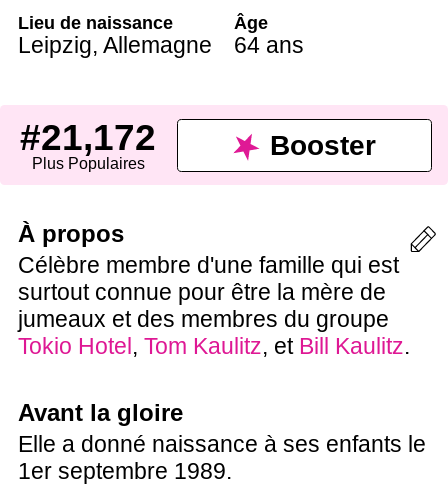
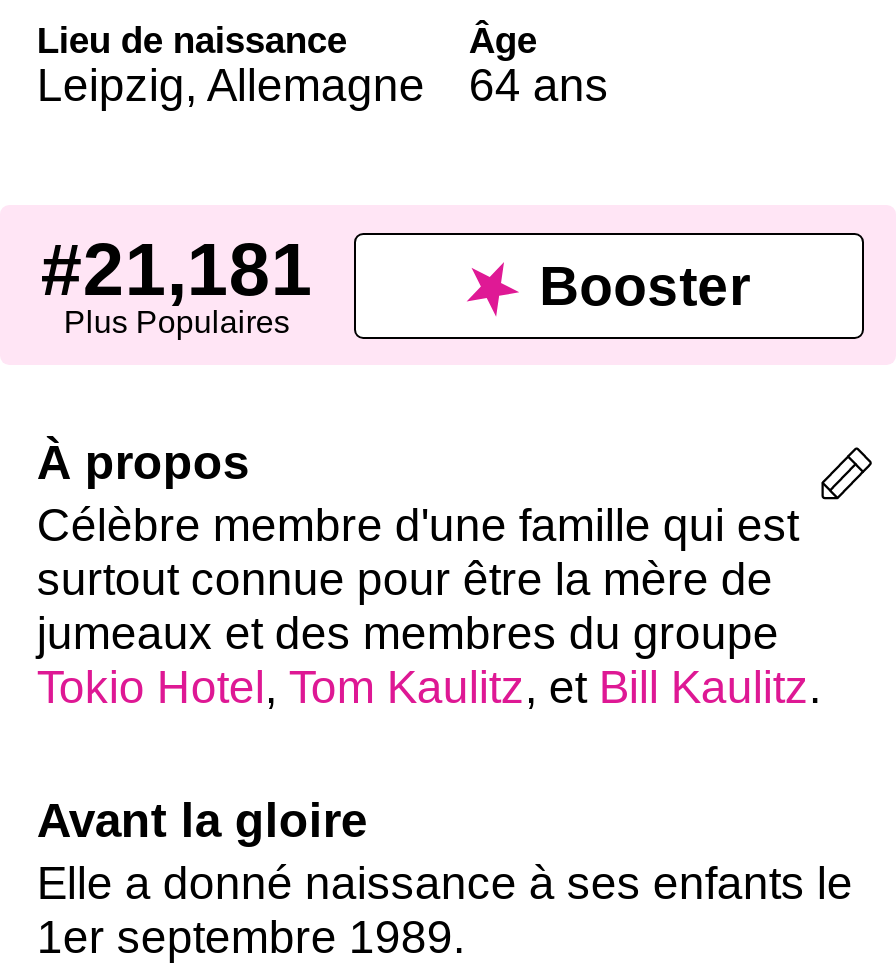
- #21,172
+ #21,181
